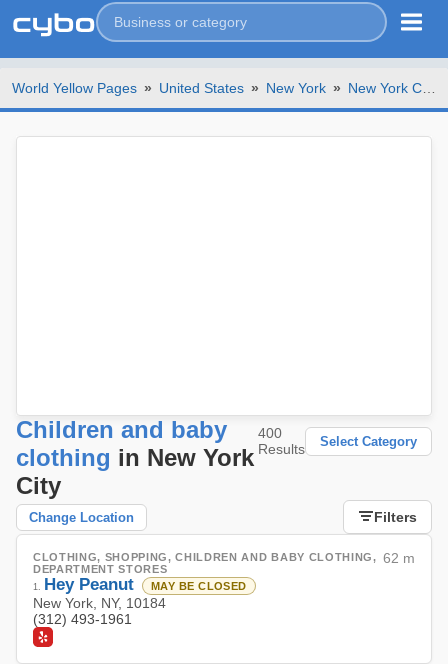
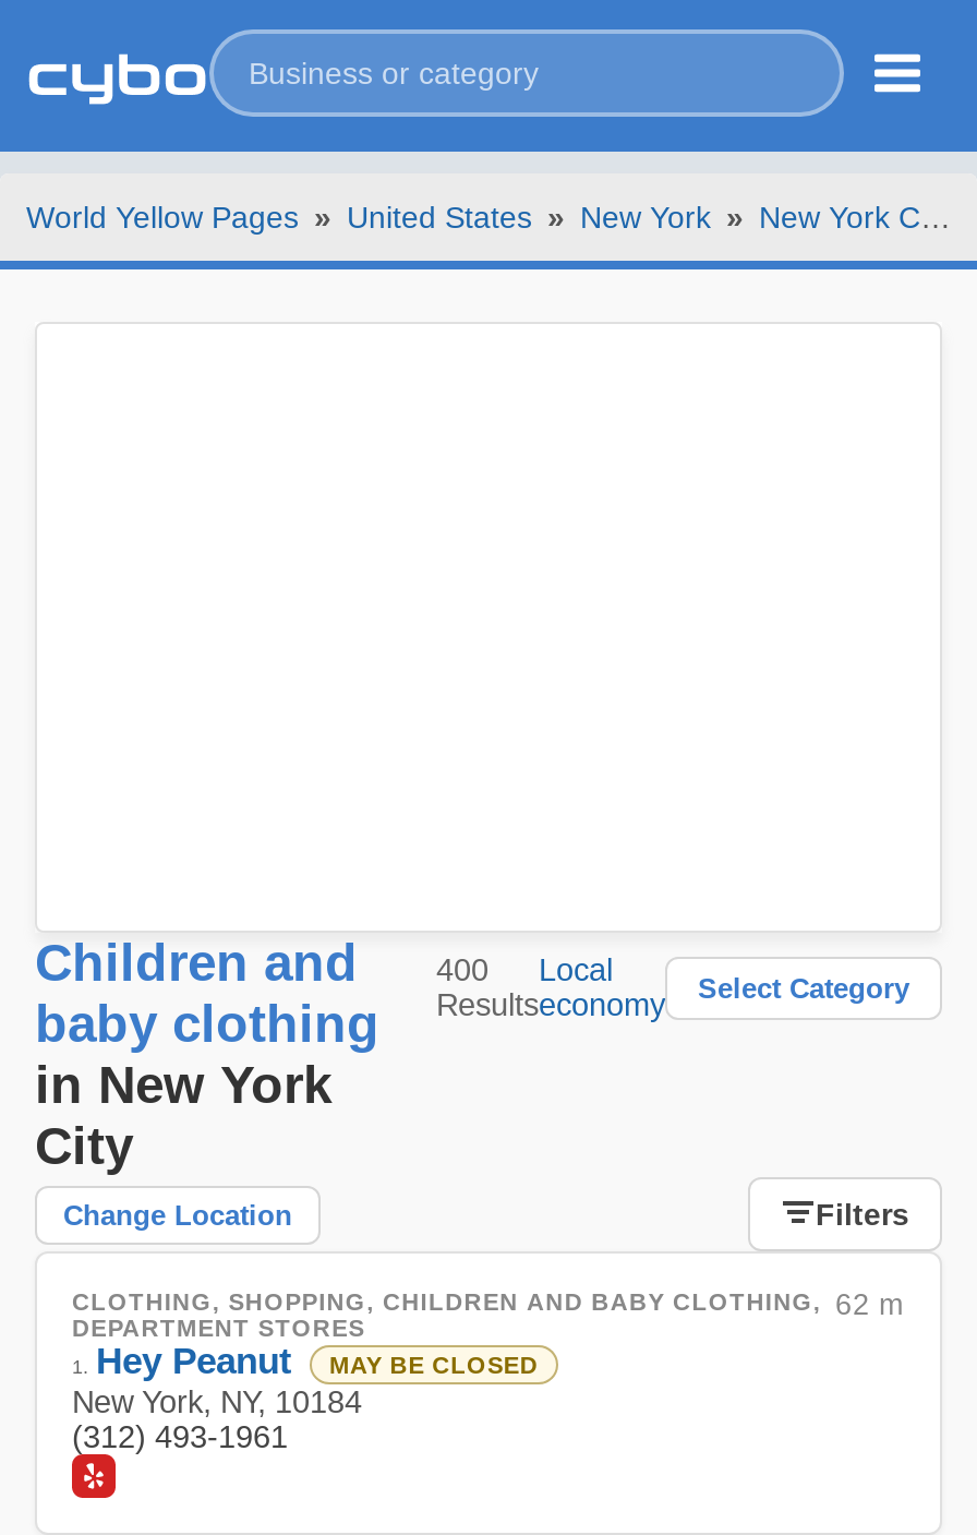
+ Local
+ economy
